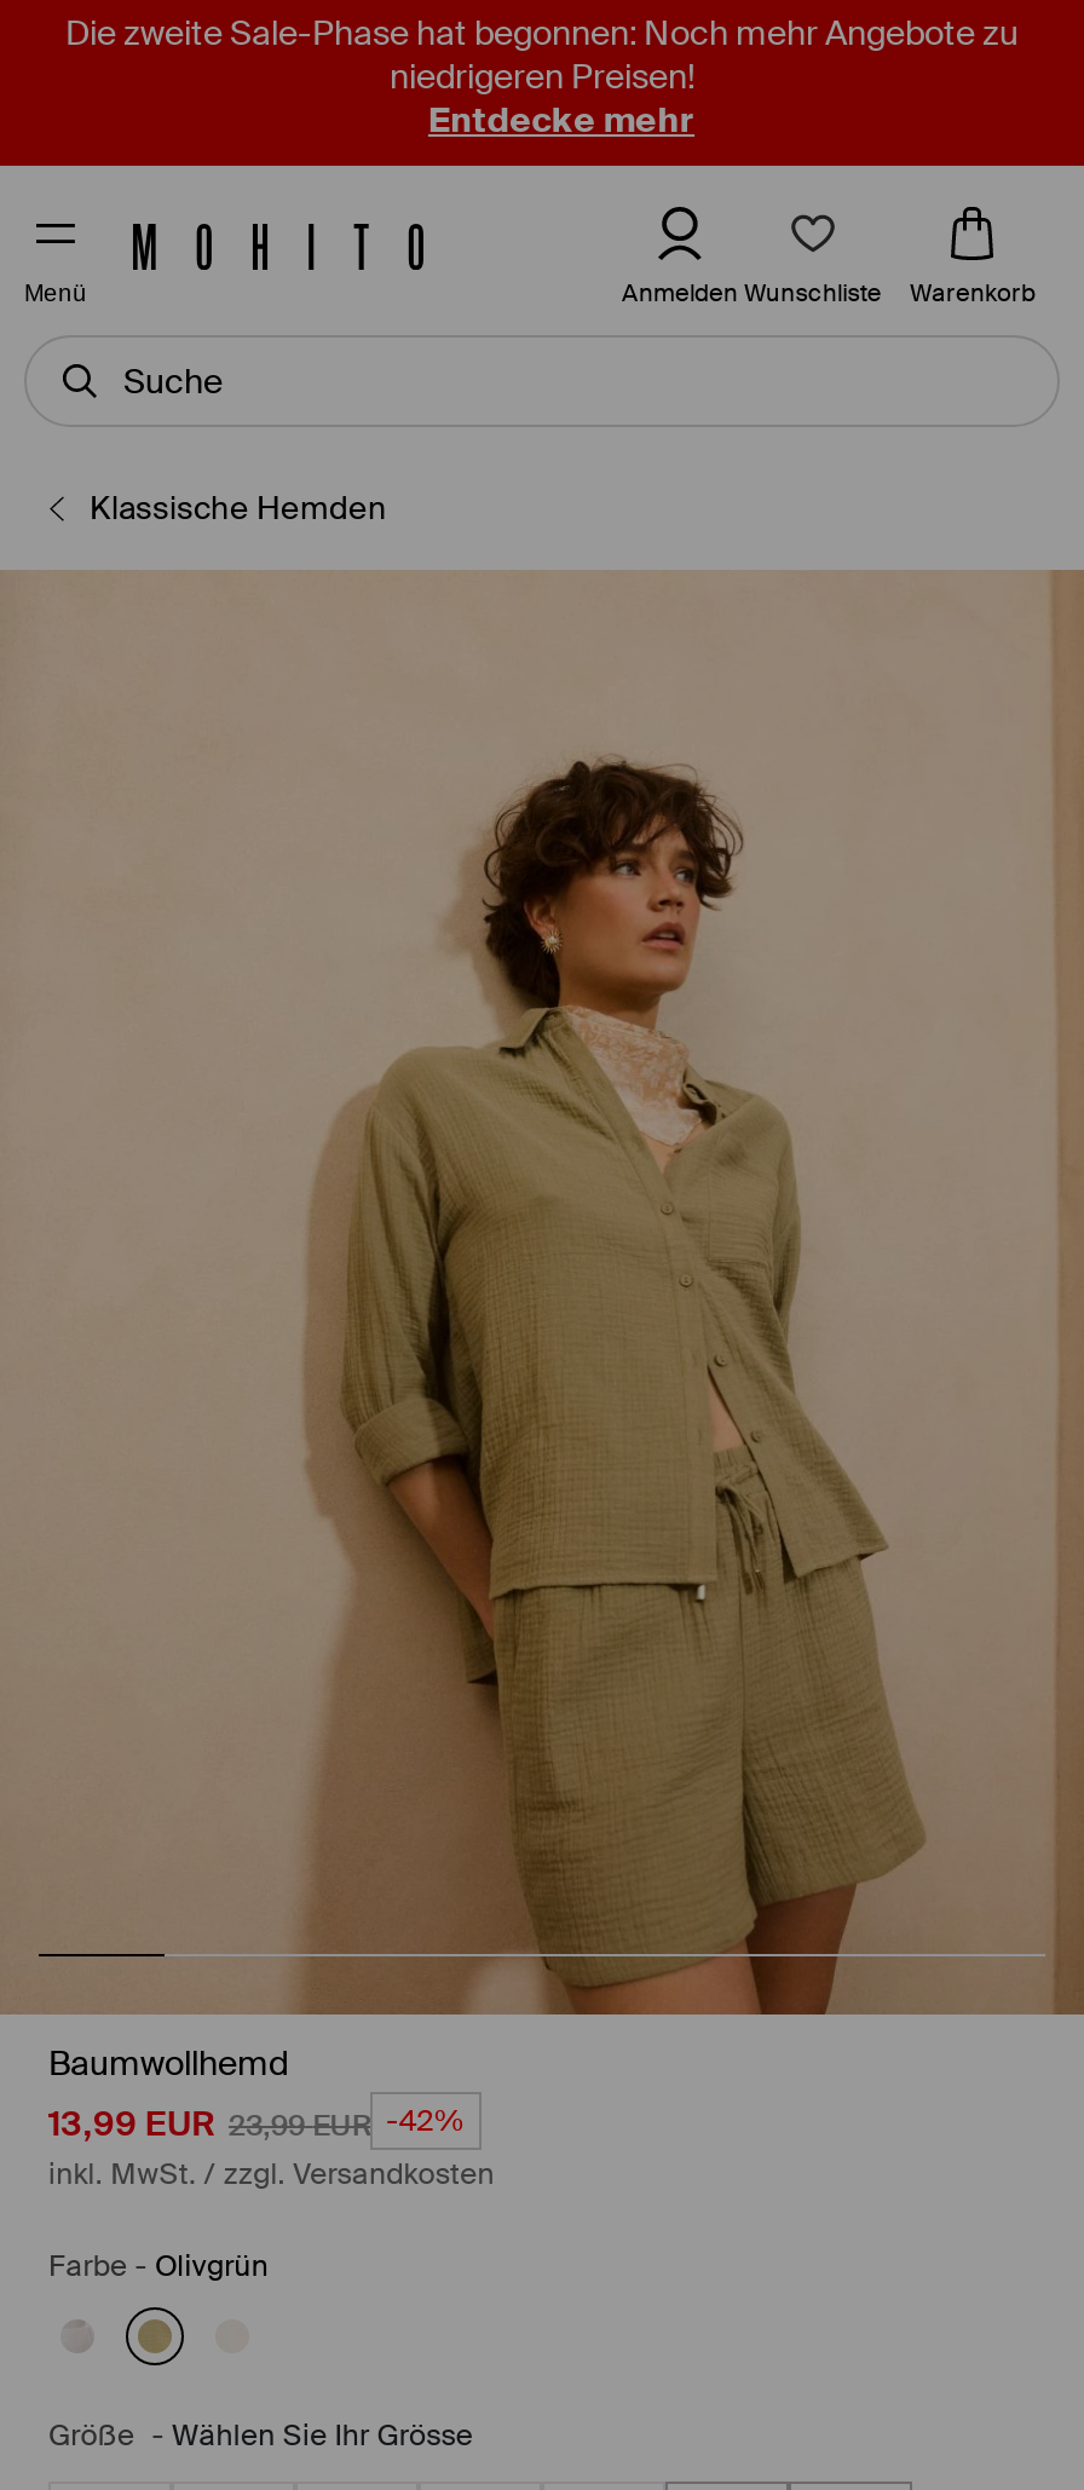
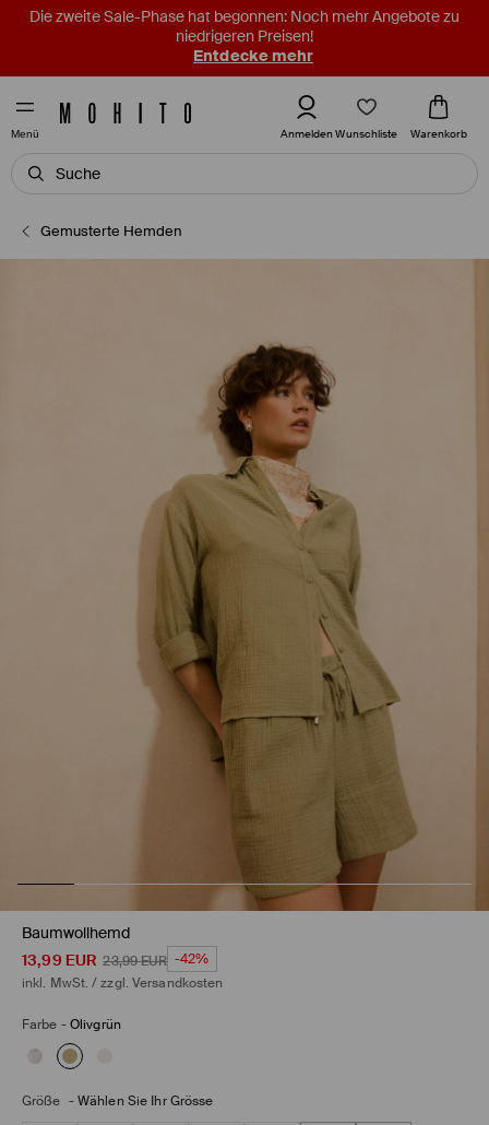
- Klassische Hemden
+ Gemusterte Hemden
